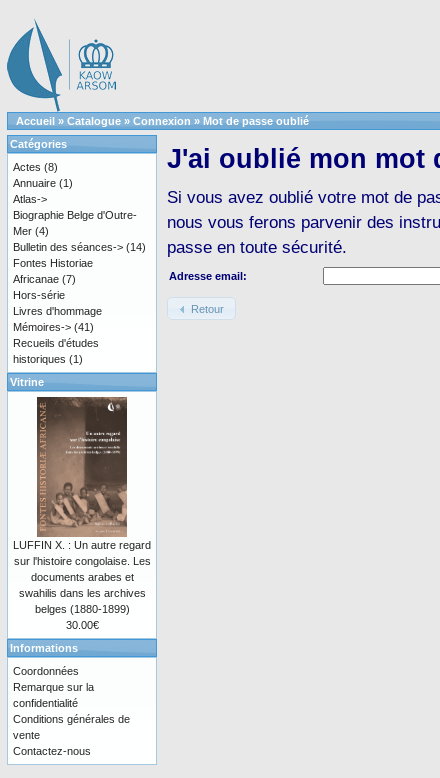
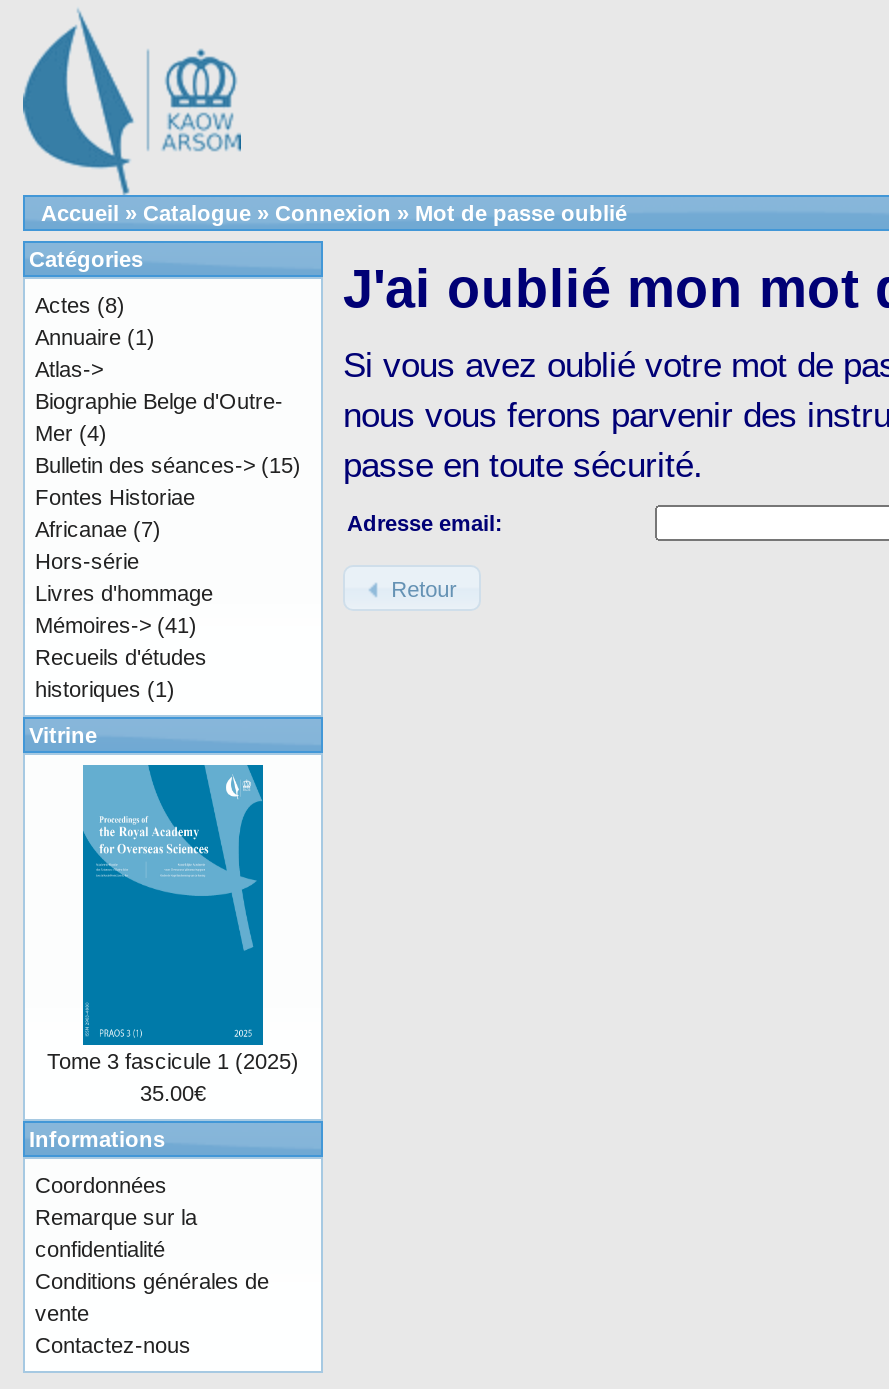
- Bulletin des séances-> (14)
+ Bulletin des séances-> (15)

- [image]
+ [image]

- LUFFIN X. : Un autre regard
- sur l'histoire congolaise. Les
- documents arabes et
- swahilis dans les archives
- belges (1880-1899)
- 30.00€
+ Tome 3 fascicule 1 (2025)
+ 35.00€
